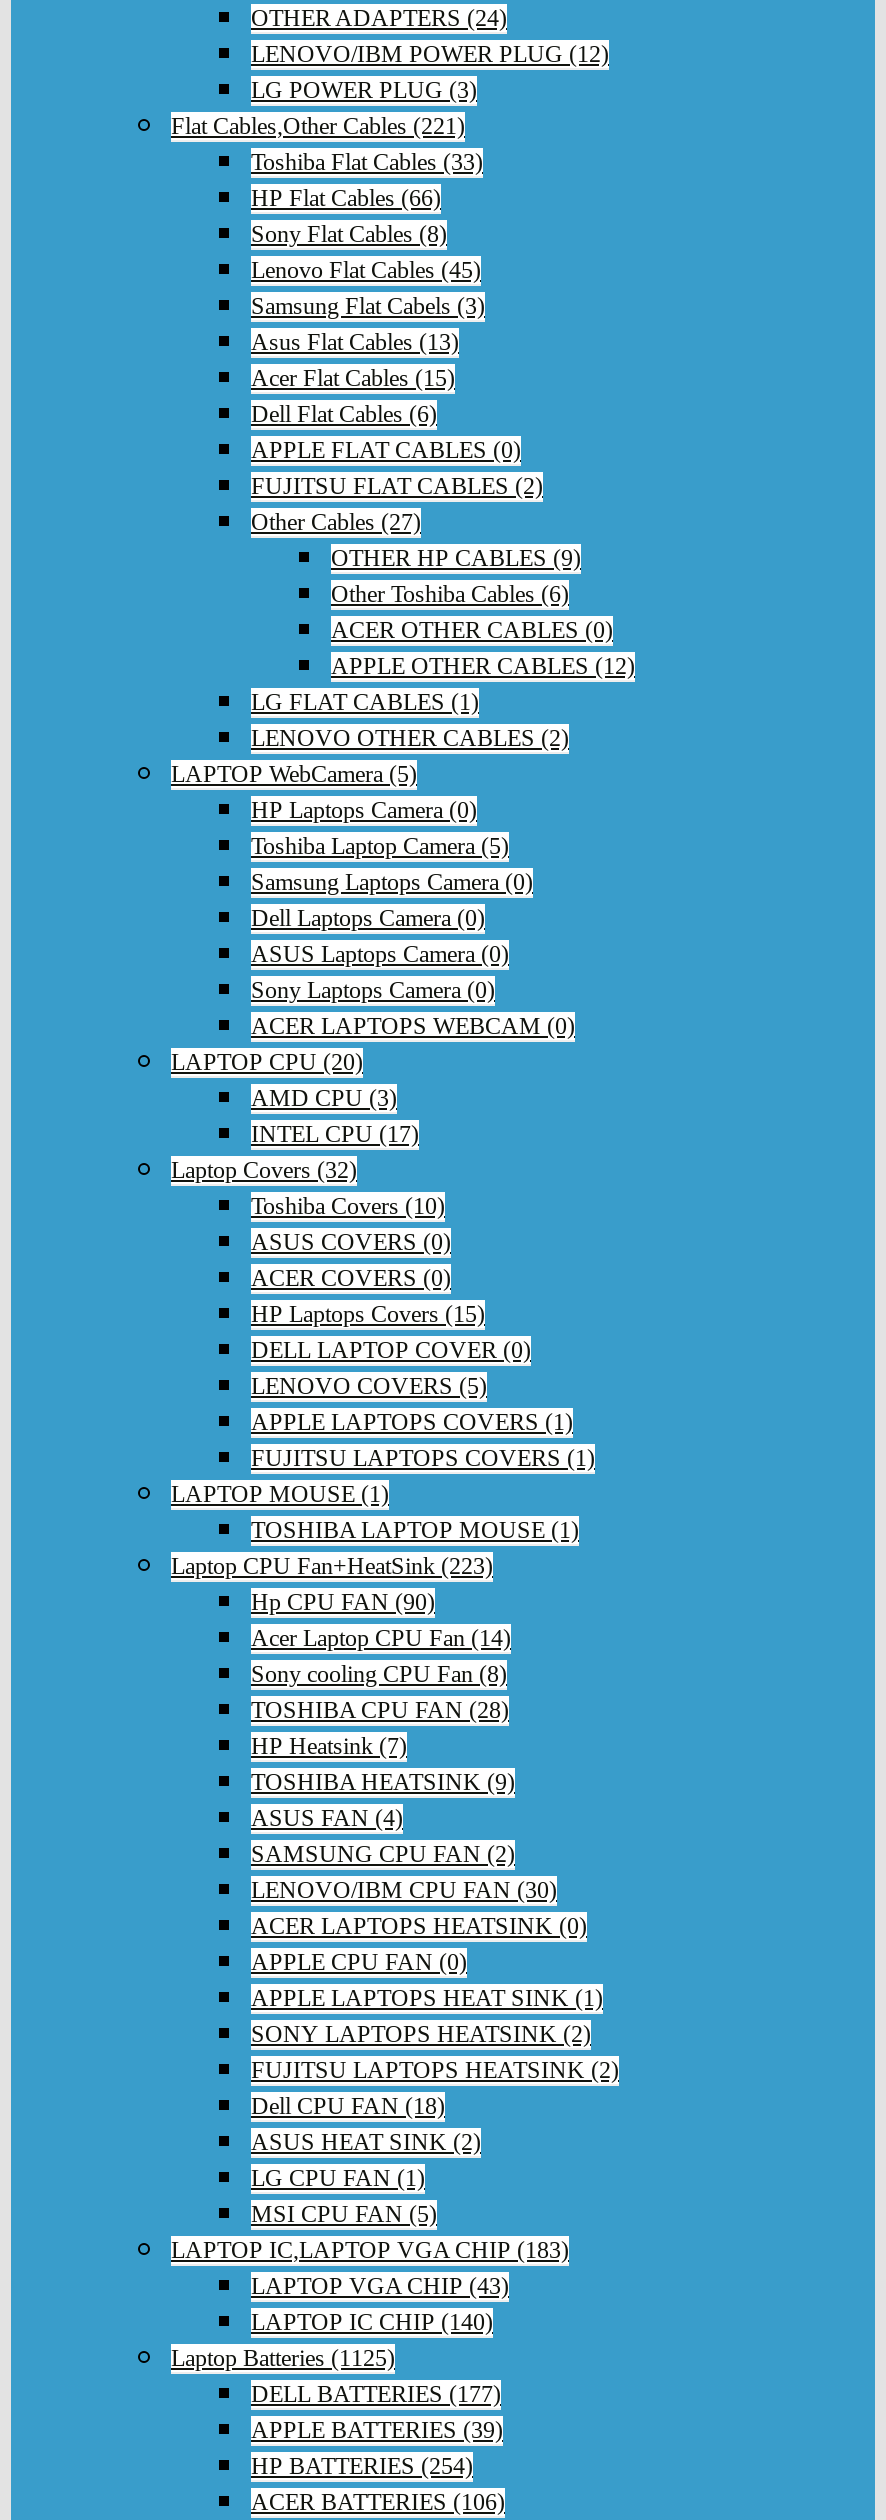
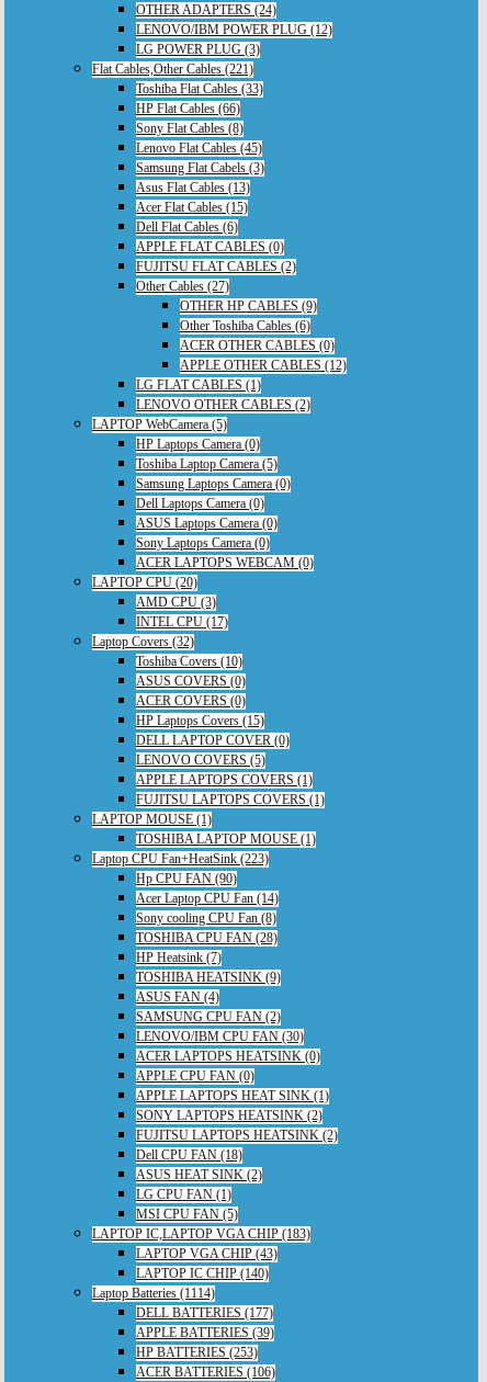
- Laptop Batteries (1125)
+ Laptop Batteries (1114)

- HP BATTERIES (254)
+ HP BATTERIES (253)
